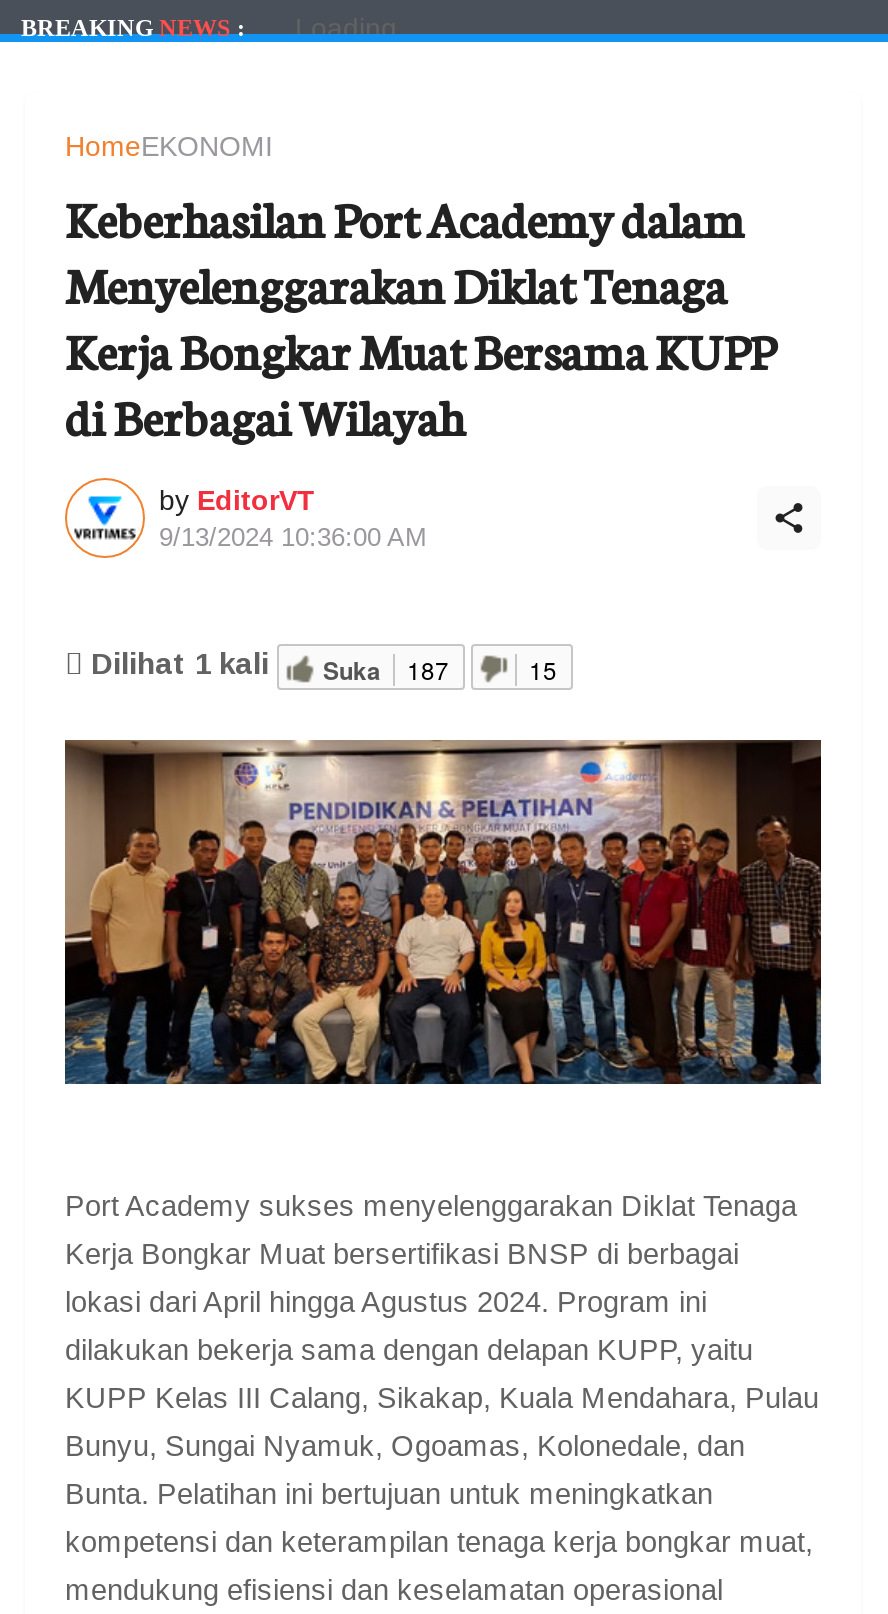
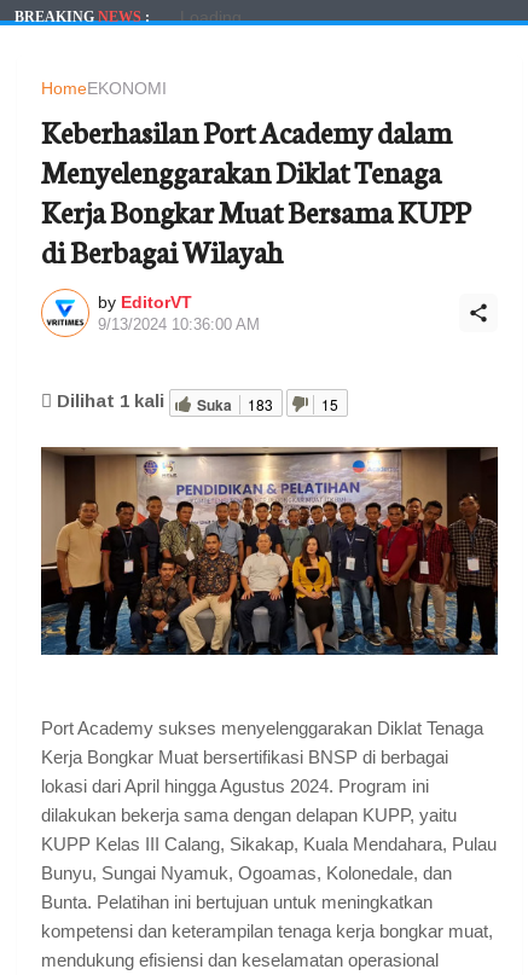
- Dilihat 1 kali Suka 187
+ Dilihat 1 kali Suka 183
